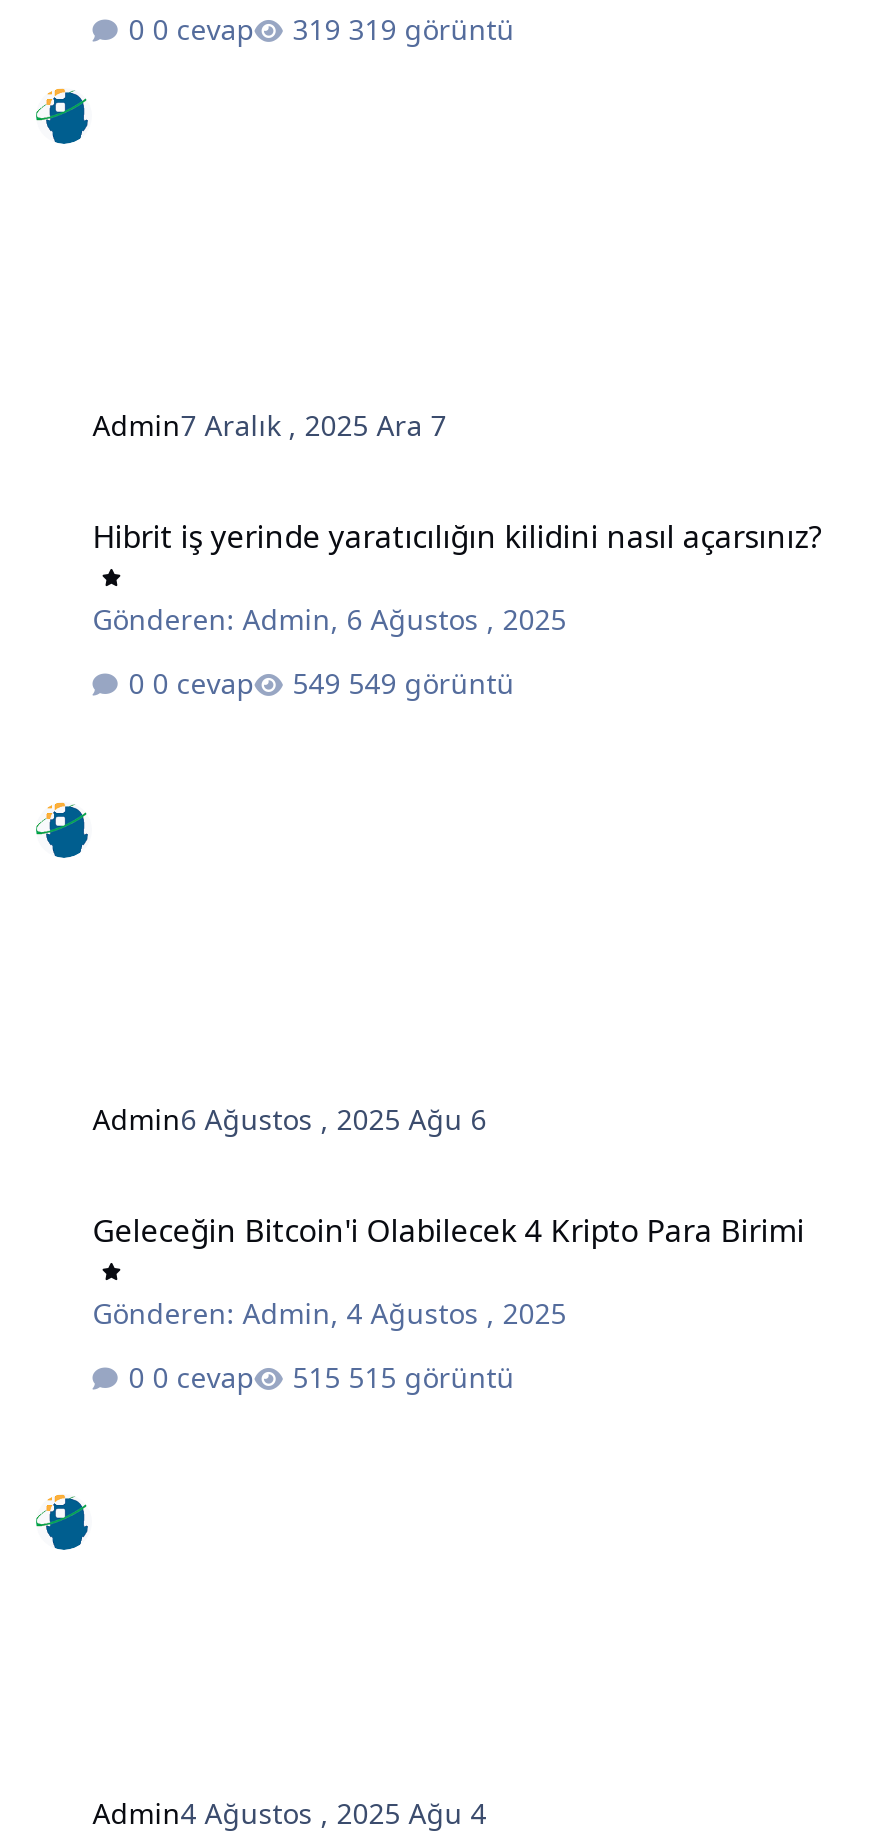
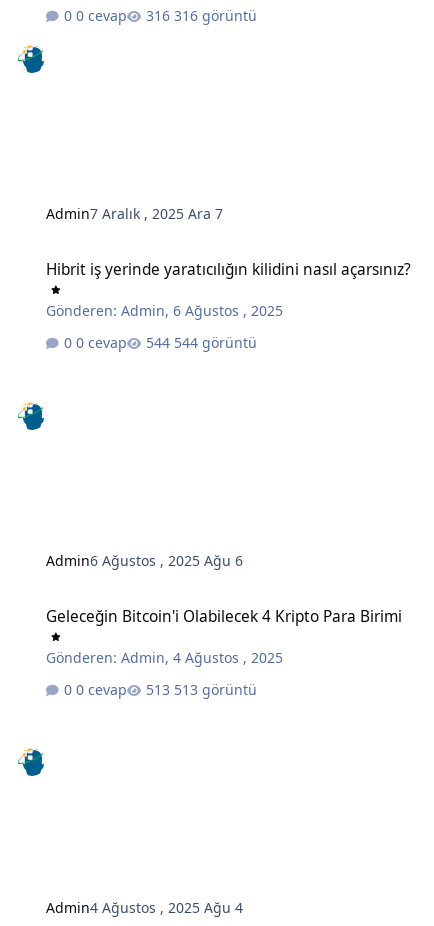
- 319 görüntü
+ 316 görüntü

- 549 görüntü
+ 544 görüntü

- 515 görüntü
+ 513 görüntü
